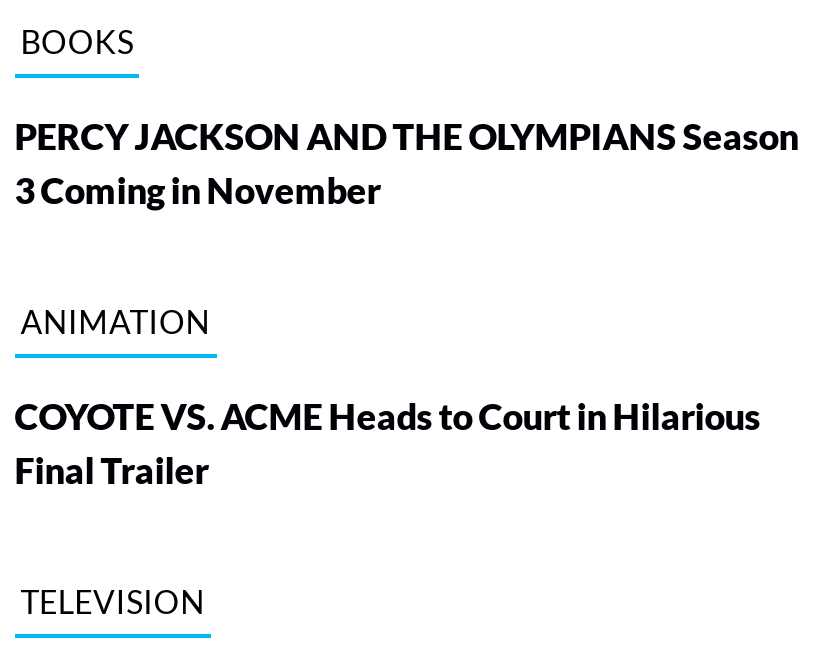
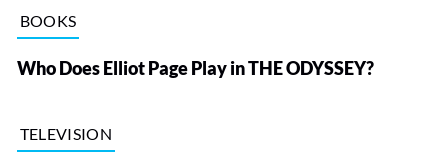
- PERCY JACKSON AND THE OLYMPIANS Season
- 3 Coming in November
- ANIMATION
- COYOTE VS. ACME Heads to Court in Hilarious
- Final Trailer
+ Who Does Elliot Page Play in THE ODYSSEY?
